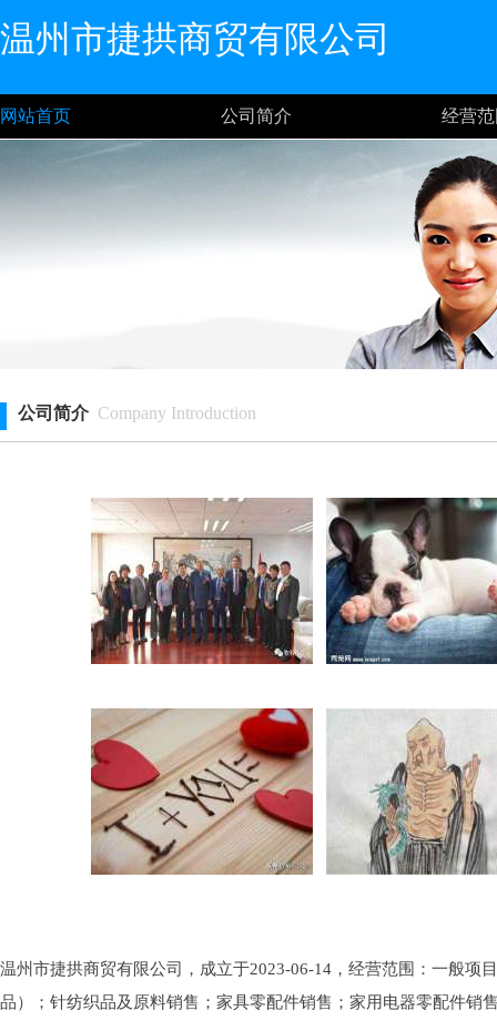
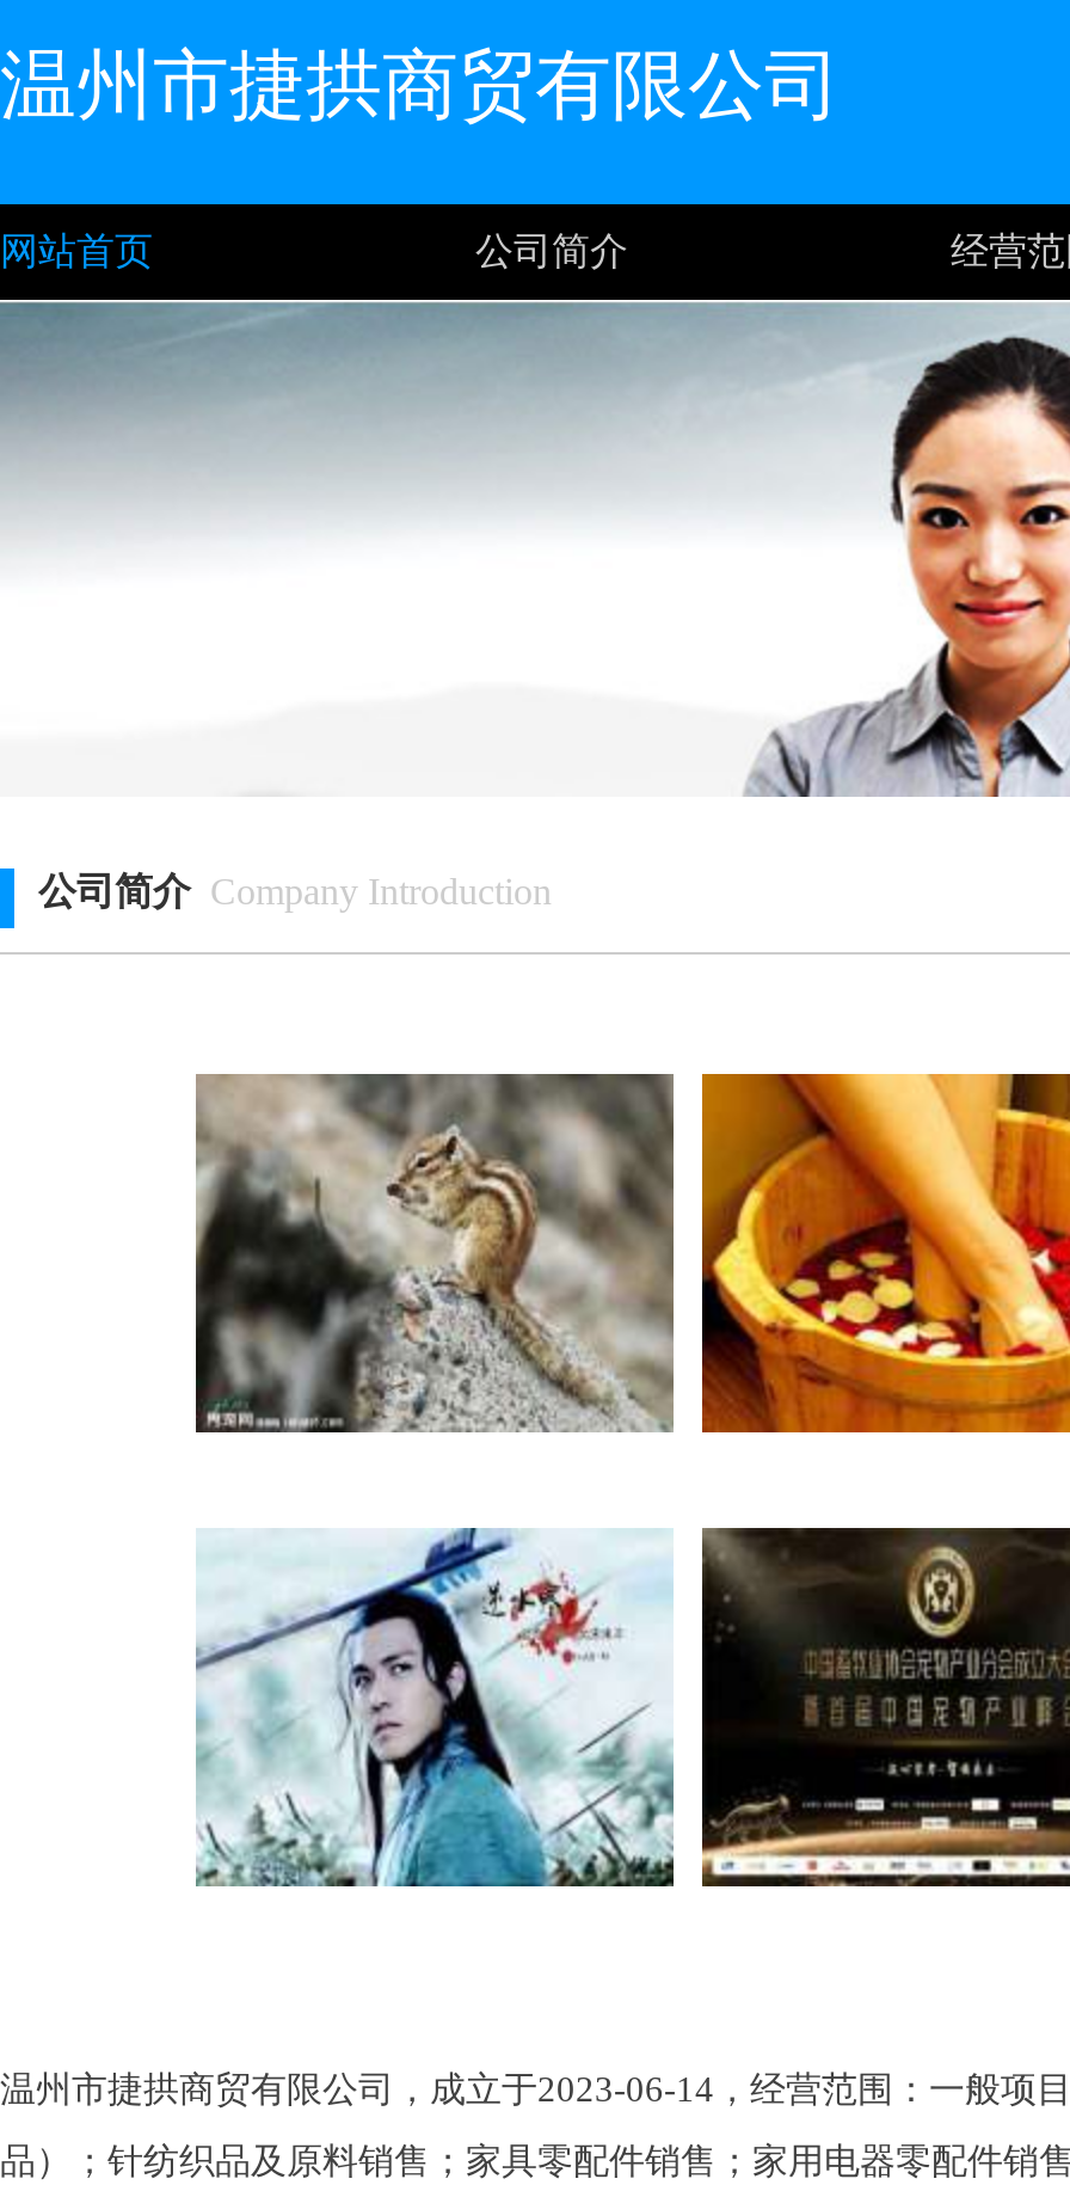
- [image]
+ [image]

- [image]
+ [image]

- [image]
+ [image]

- [image]
+ [image]
